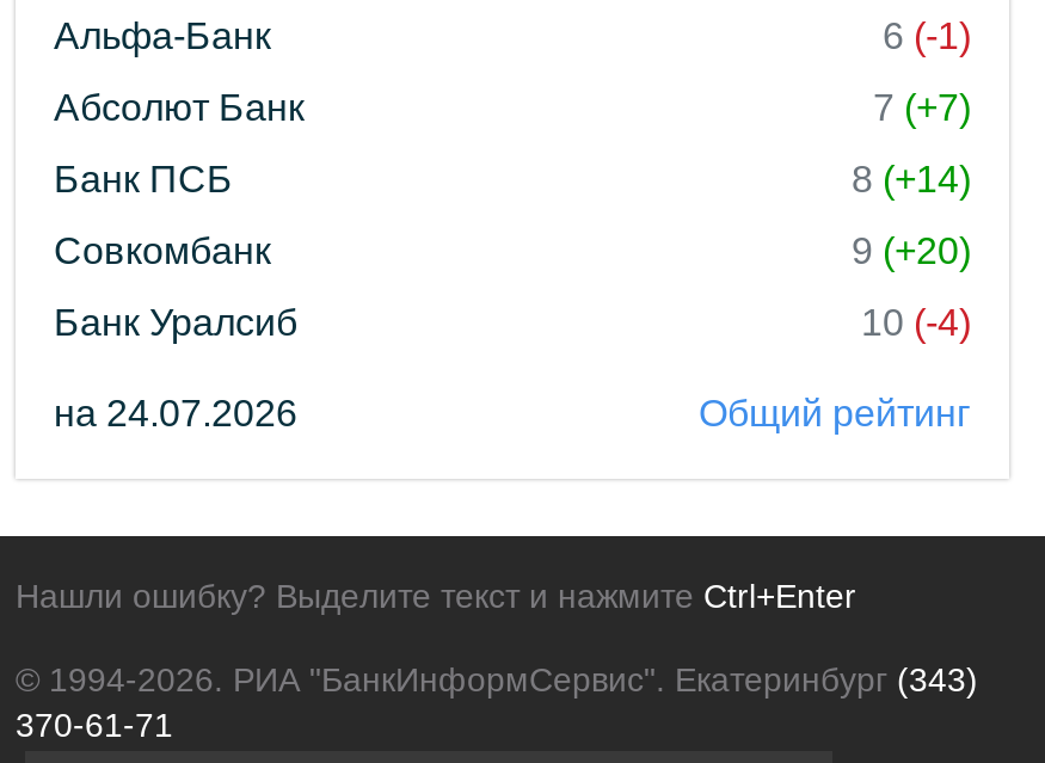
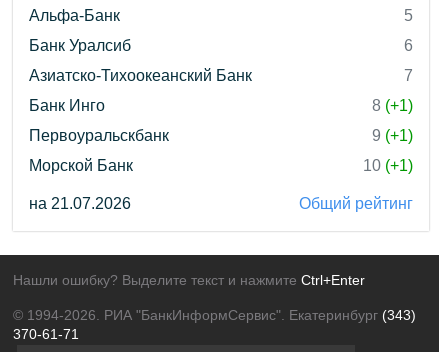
- 6 (-1)
- Абсолют Банк
- 7 (+7)
- Банк ПСБ
- 8 (+14)
- Совкомбанк
- 9 (+20)
+ 5

- 10 (-4)
- на 24.07.2026
+ 6
+ Азиатско-Тихоокеанский Банк
+ 7
+ Банк Инго
+ 8 (+1)
+ Первоуральскбанк
+ 9 (+1)
+ Морской Банк
+ 10 (+1)
+ на 21.07.2026

moved up: Банк Уралсиб
